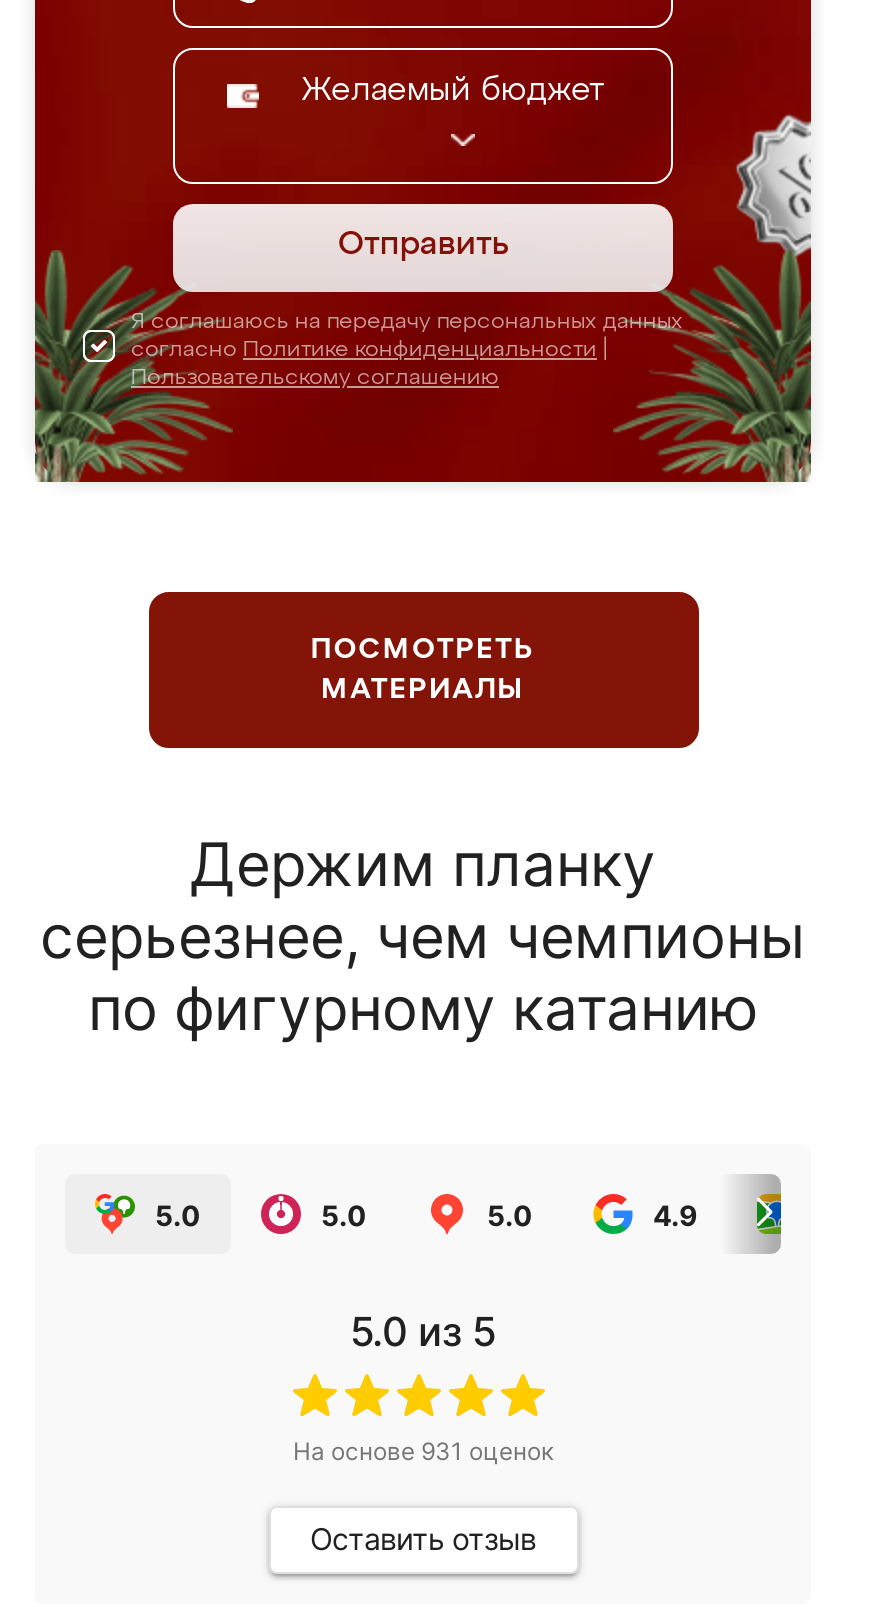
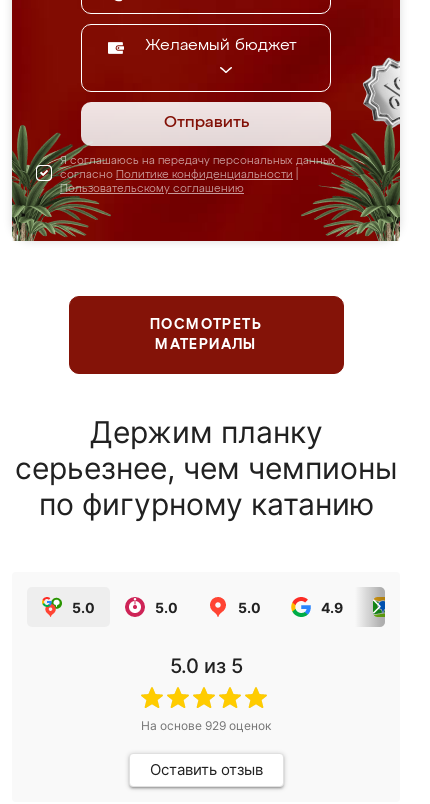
- На основе 931 оценок
+ На основе 929 оценок
